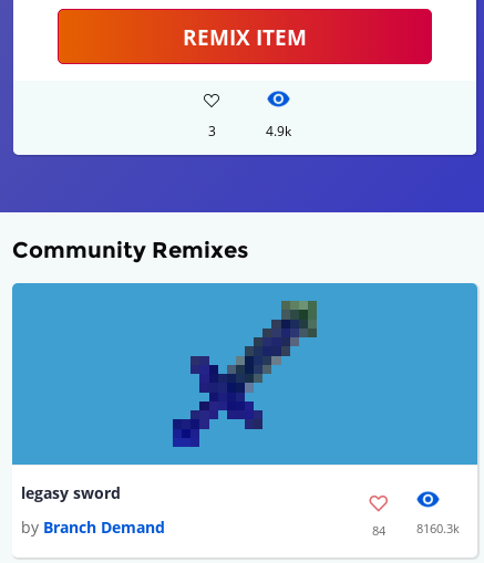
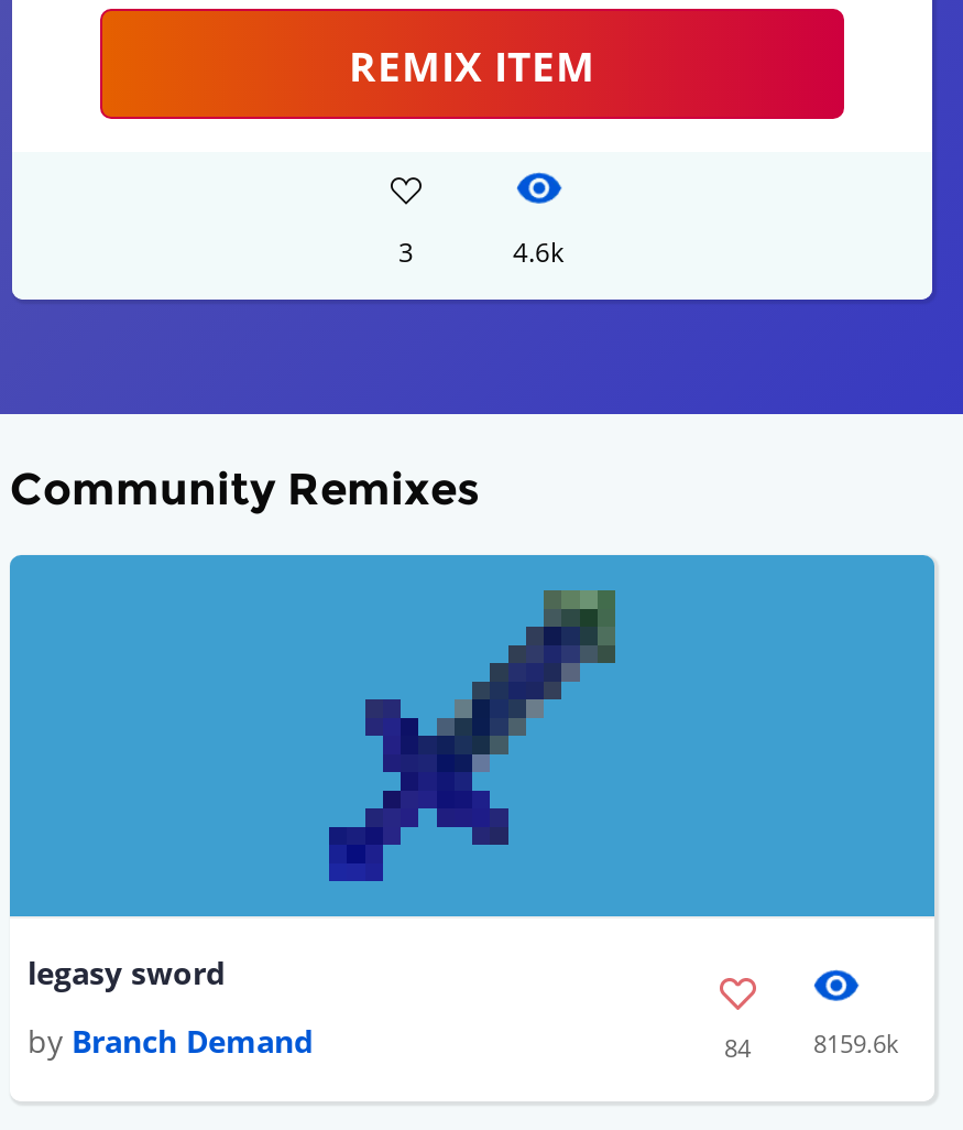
- 4.9k
+ 4.6k

- 84 8160.3k
+ 84 8159.6k
